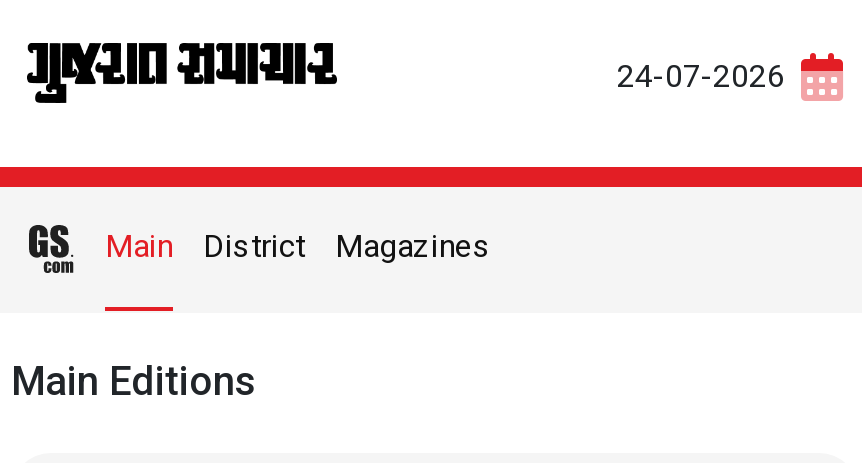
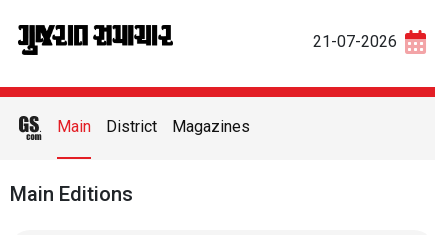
- 24-07-2026
+ 21-07-2026
